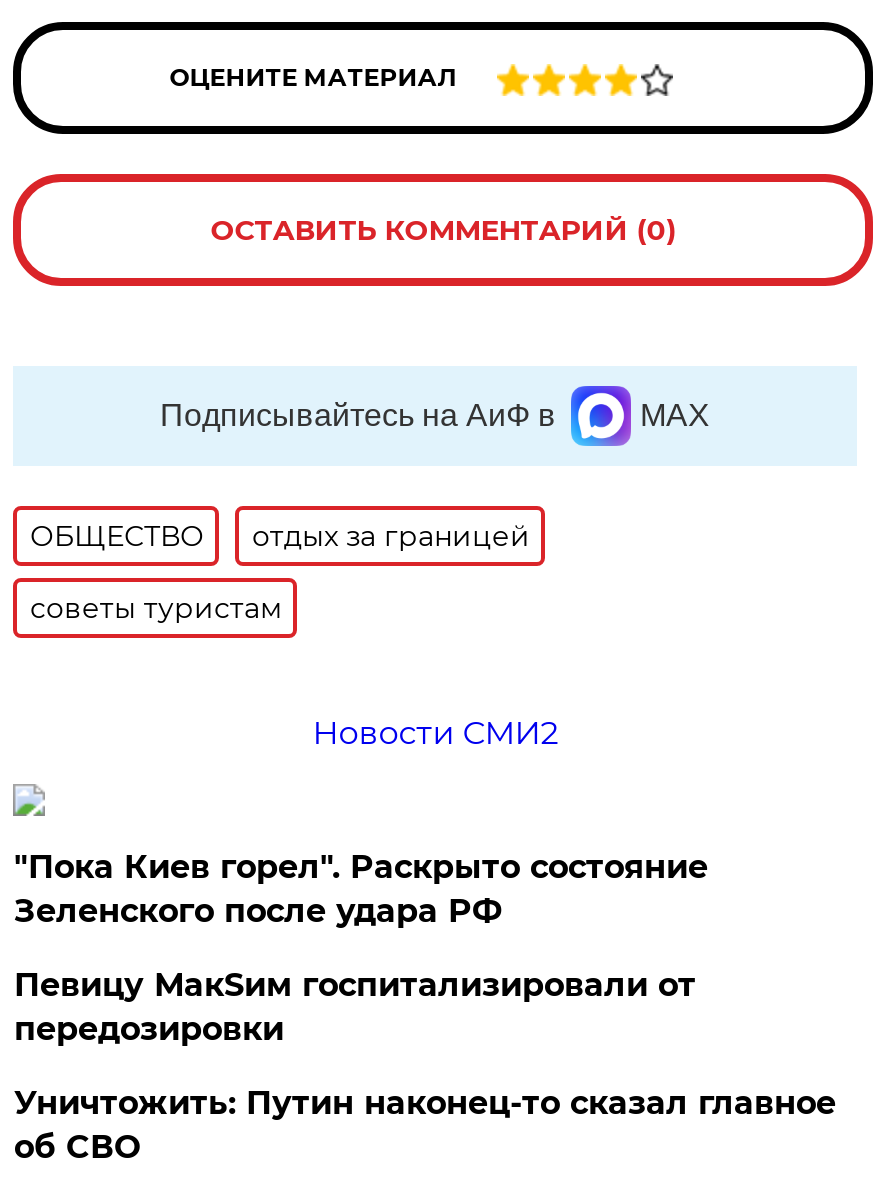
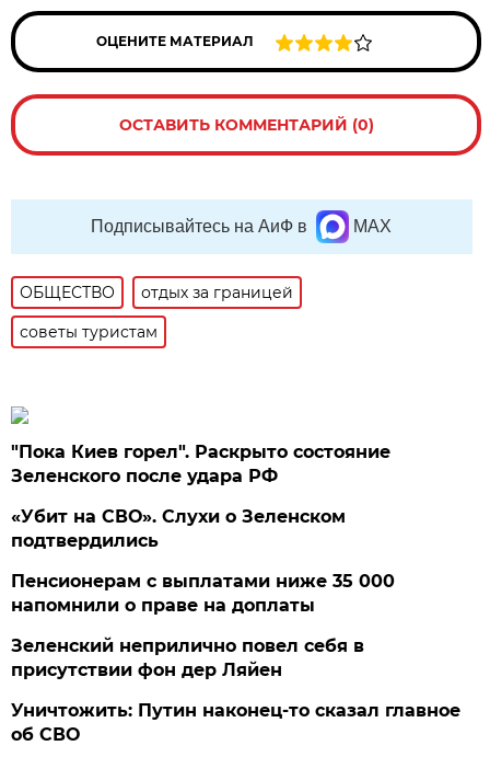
- Новости СМИ2

moved up: "Пока Киев горел". Раскрыто состояние | Зеленского после удара РФ

- Певицу МакSим госпитализировали от
- передозировки
+ «Убит на СВО». Слухи о Зеленском
+ подтвердились
+ Пенсионерам с выплатами ниже 35 000
+ напомнили о праве на доплаты
+ Зеленский неприлично повел cебя в
+ присутствии фон дер Ляйен
